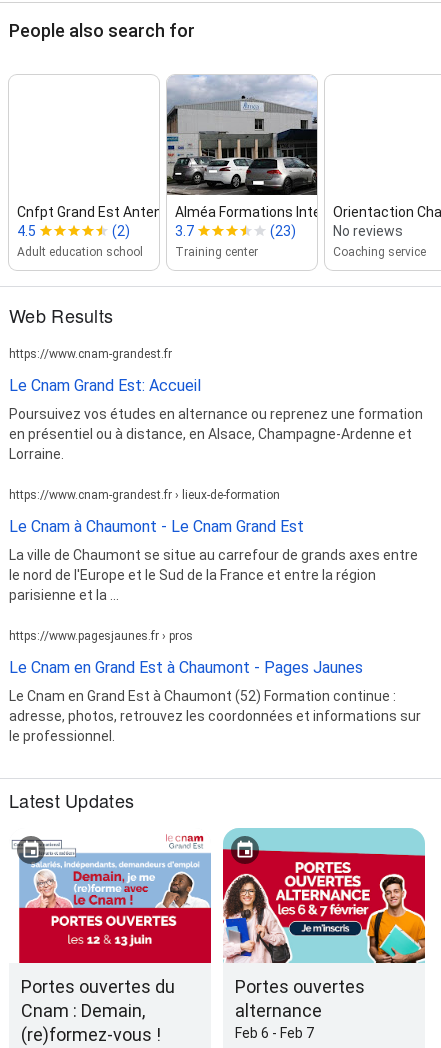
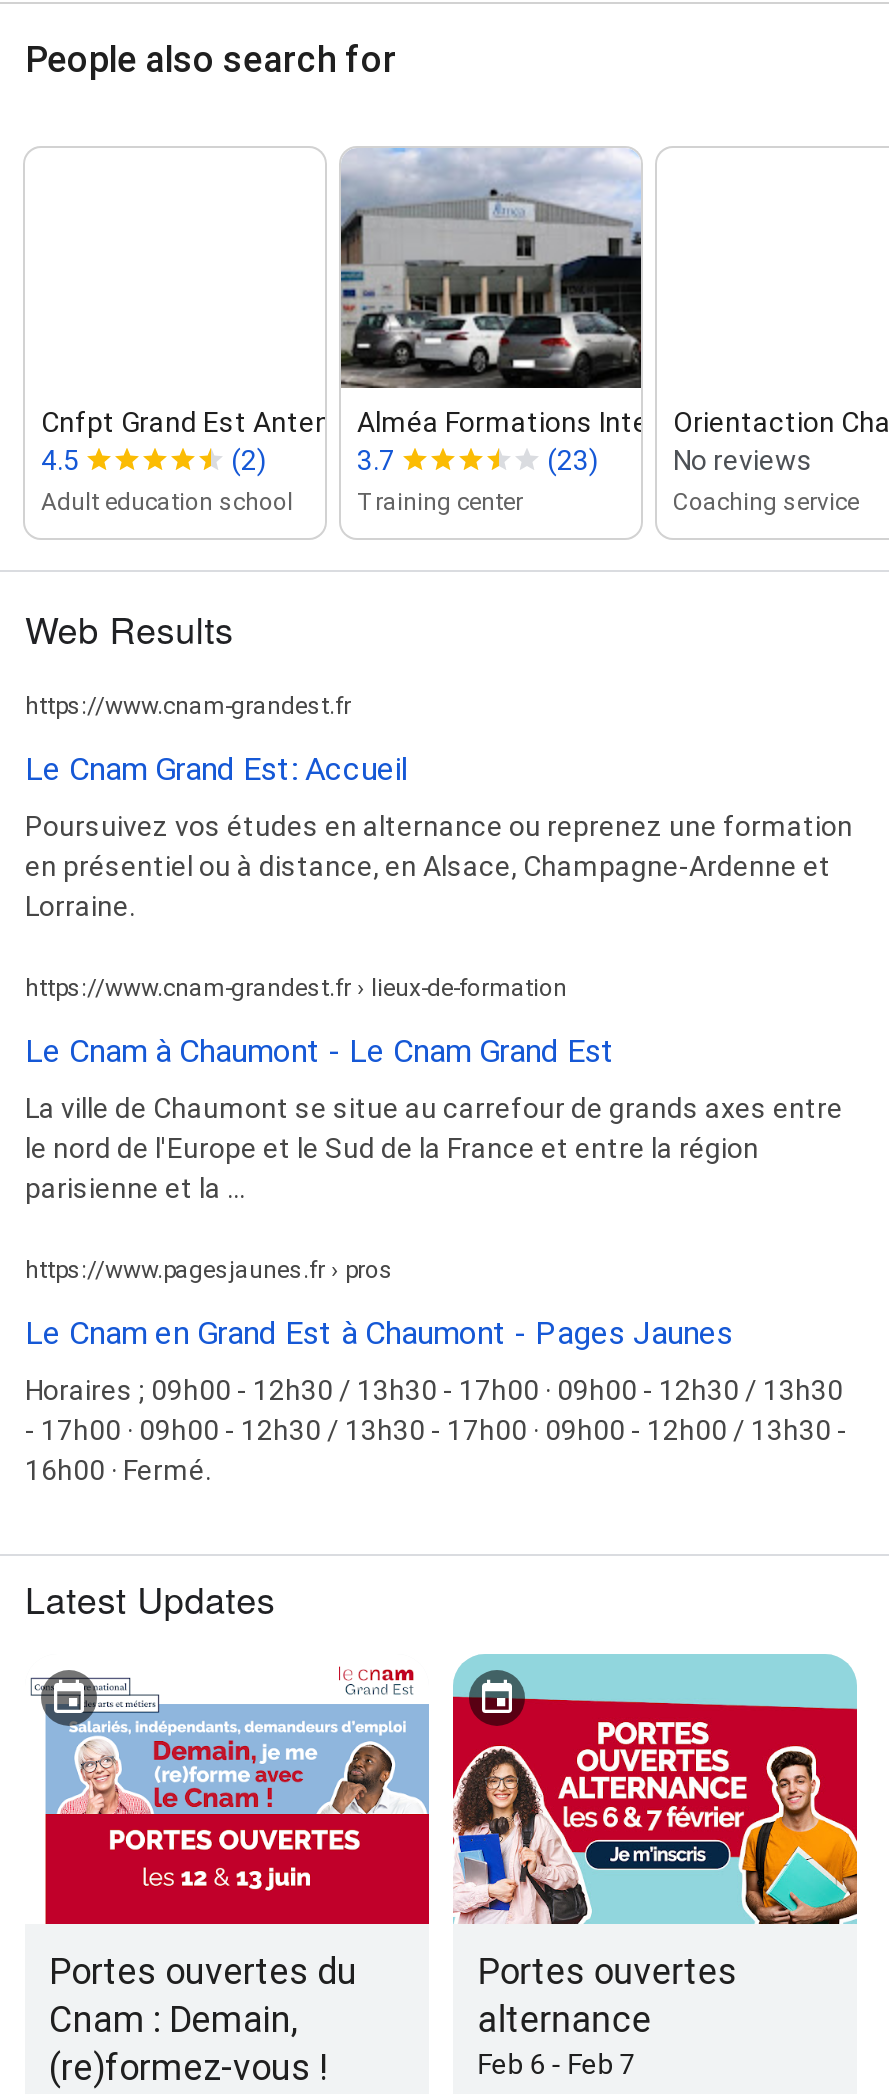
- Le Cnam en Grand Est à Chaumont (52) Formation continue :
- adresse, photos, retrouvez les coordonnées et informations sur
- le professionnel.
+ Horaires ; 09h00 - 12h30 / 13h30 - 17h00 · 09h00 - 12h30 / 13h30
+ - 17h00 · 09h00 - 12h30 / 13h30 - 17h00 · 09h00 - 12h00 / 13h30 -
+ 16h00 · Fermé.
